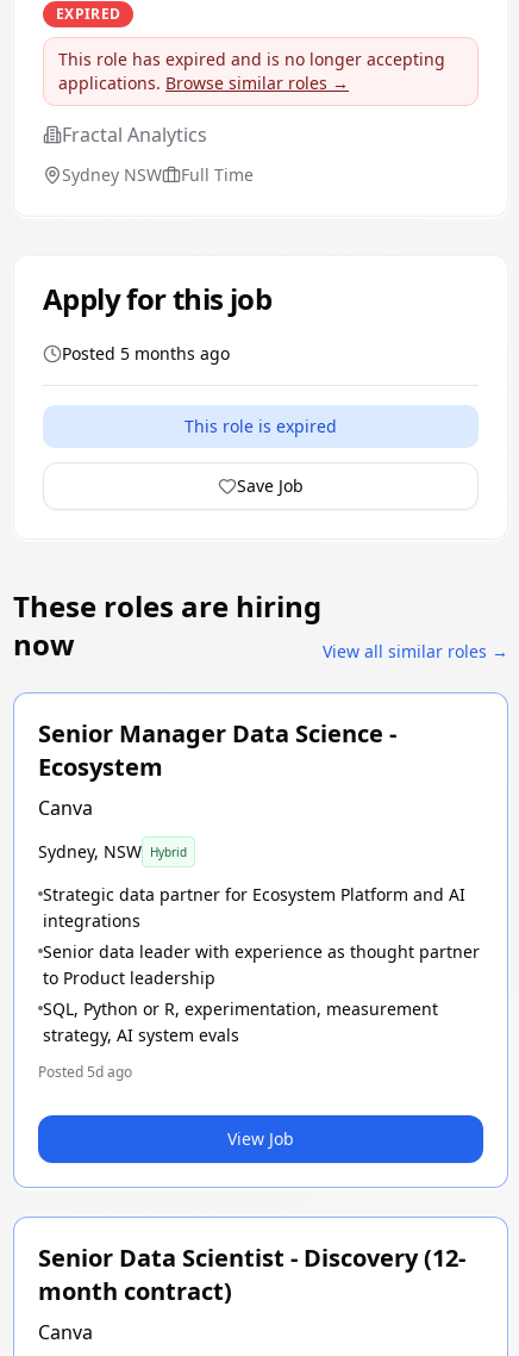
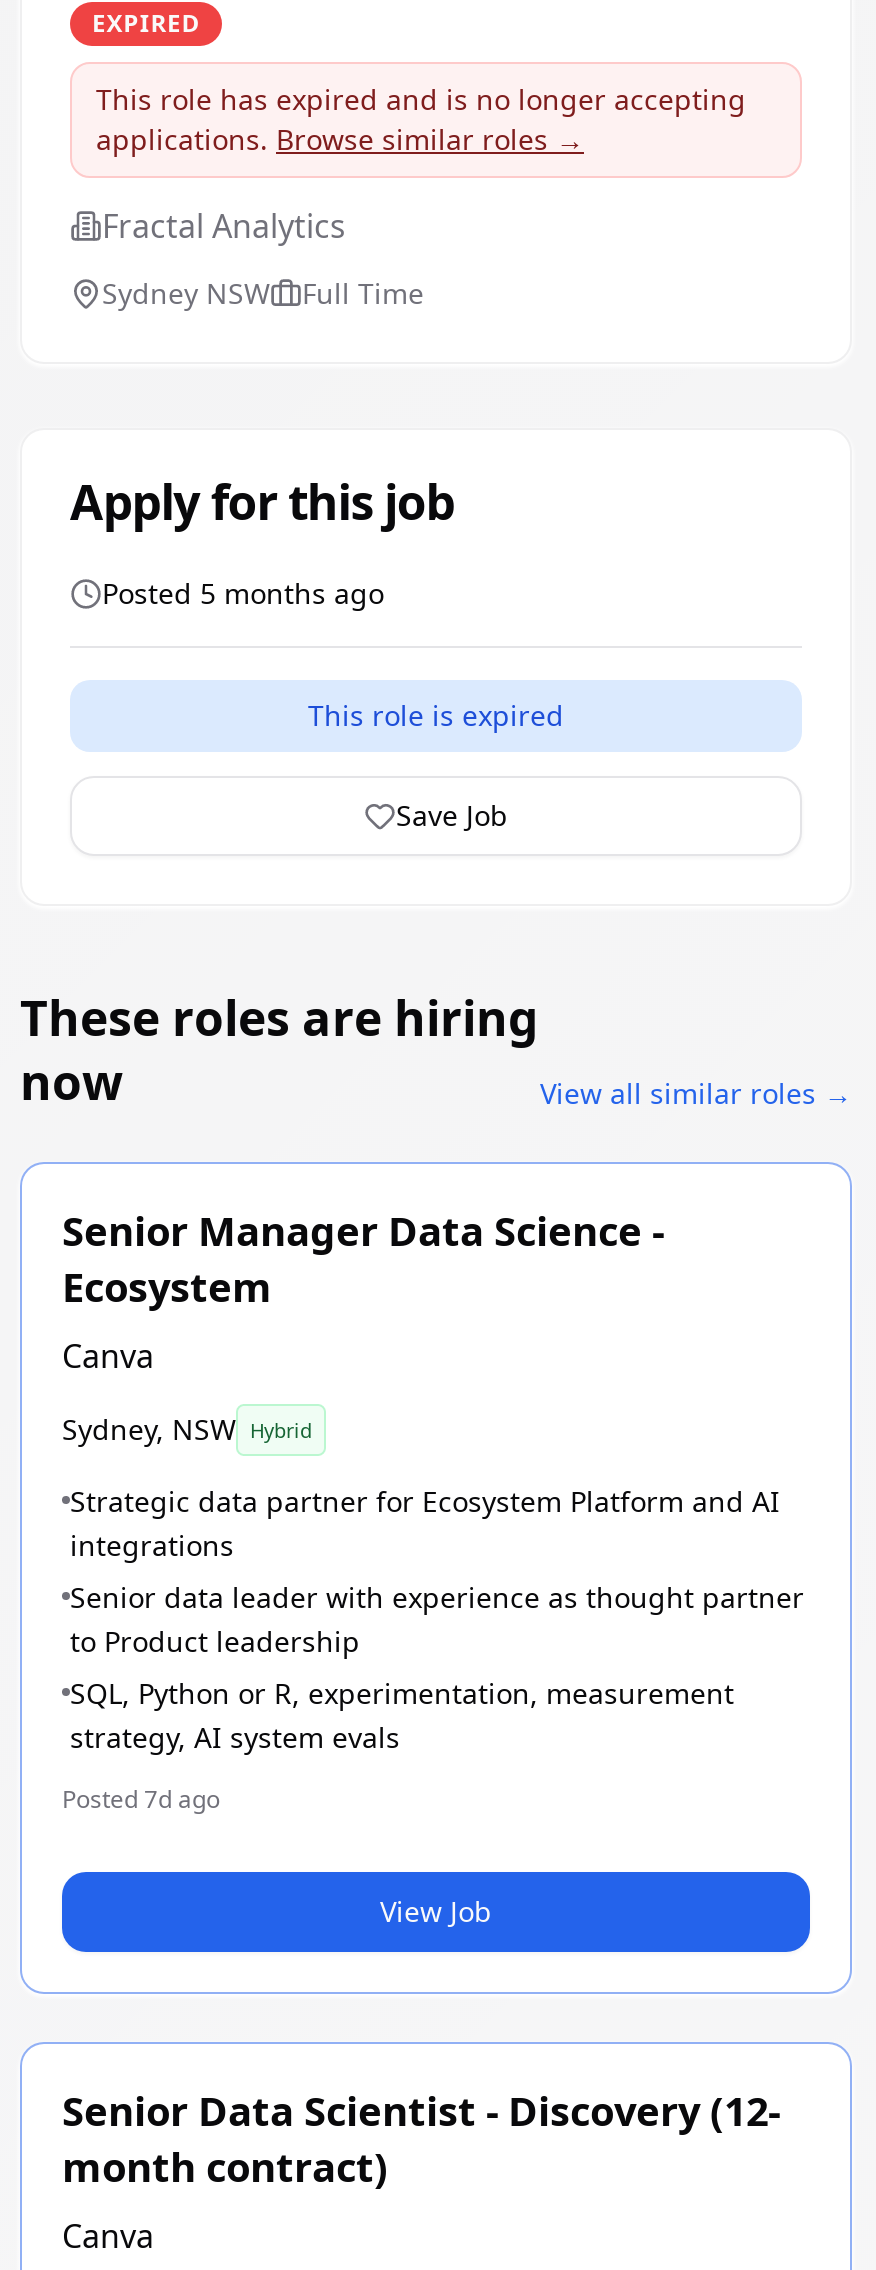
- Posted 5d ago
+ Posted 7d ago
